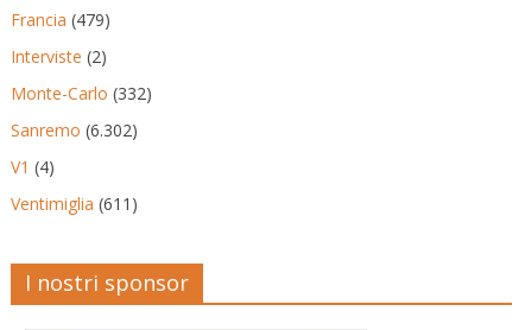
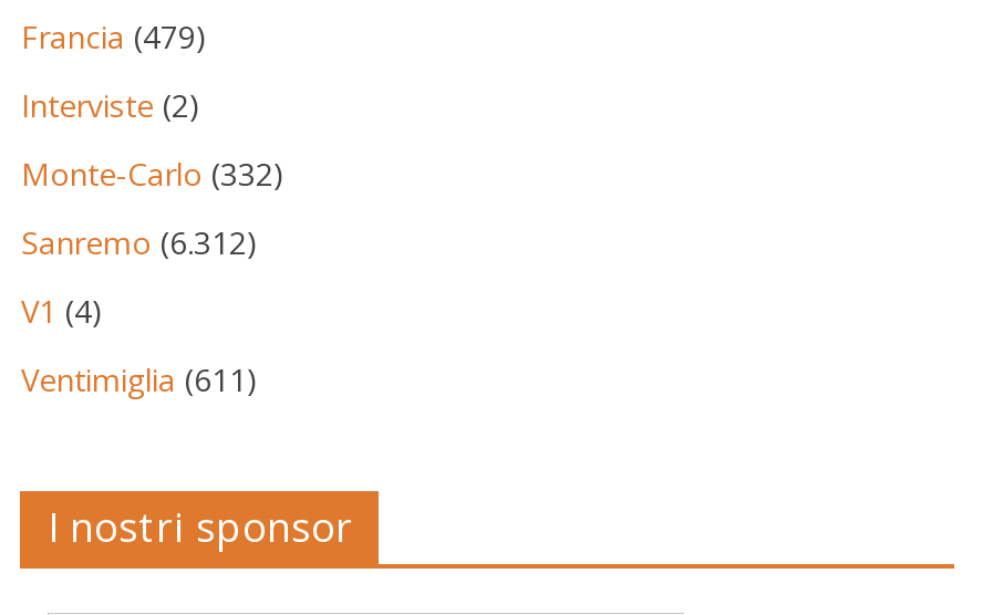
- Sanremo (6.302)
+ Sanremo (6.312)
